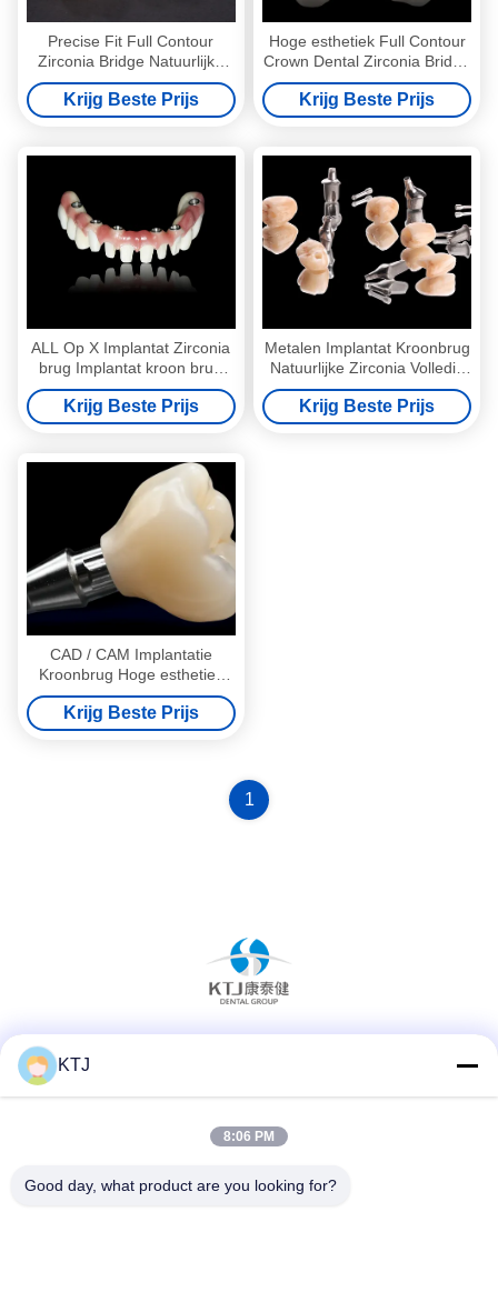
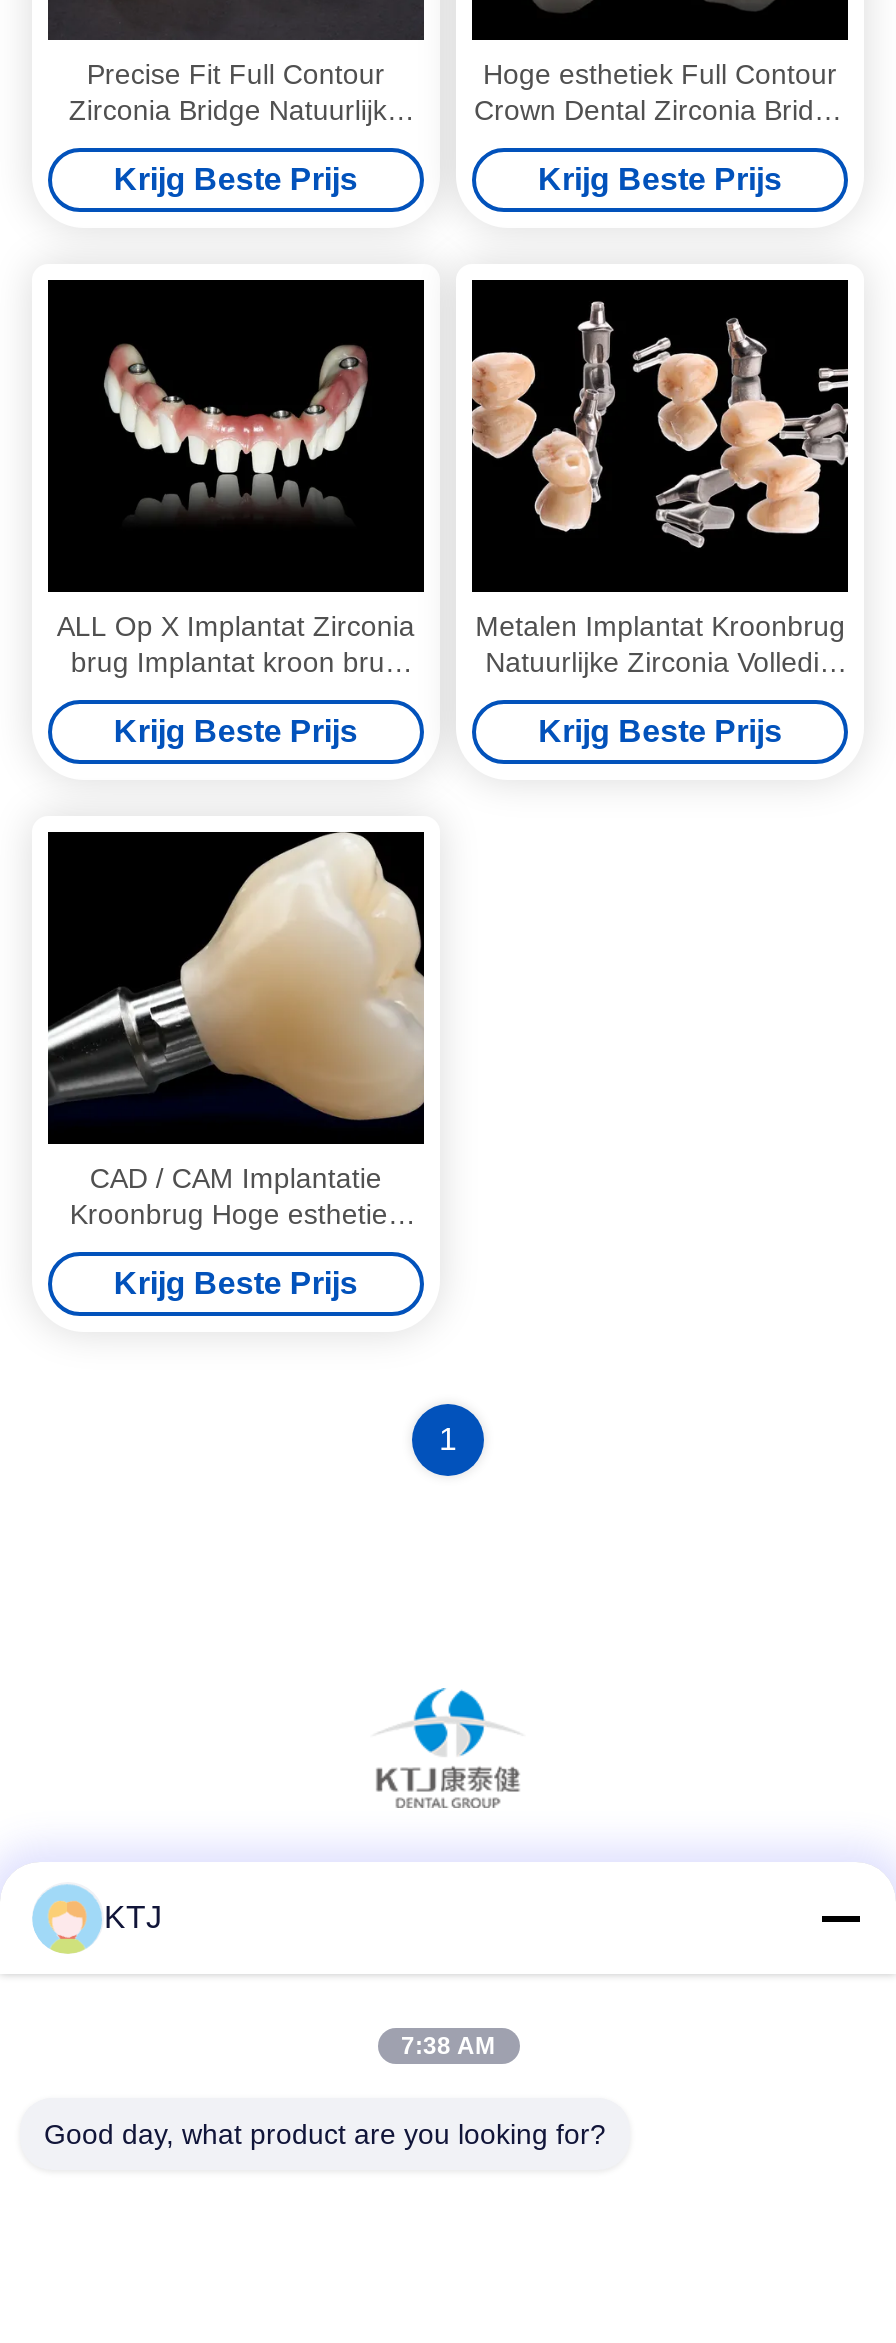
- 8:06 PM
+ 7:38 AM
